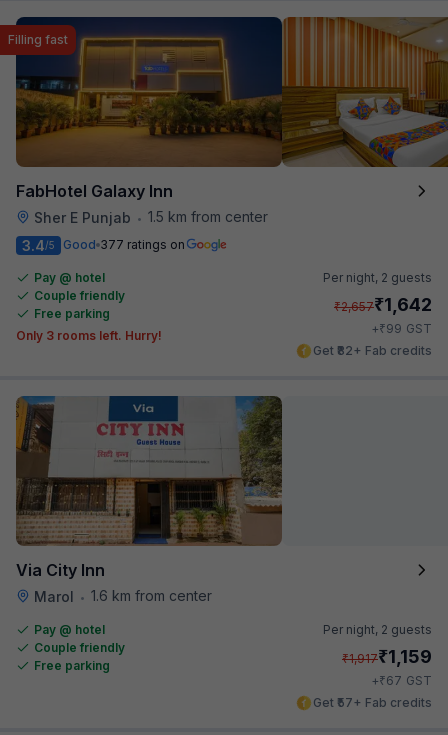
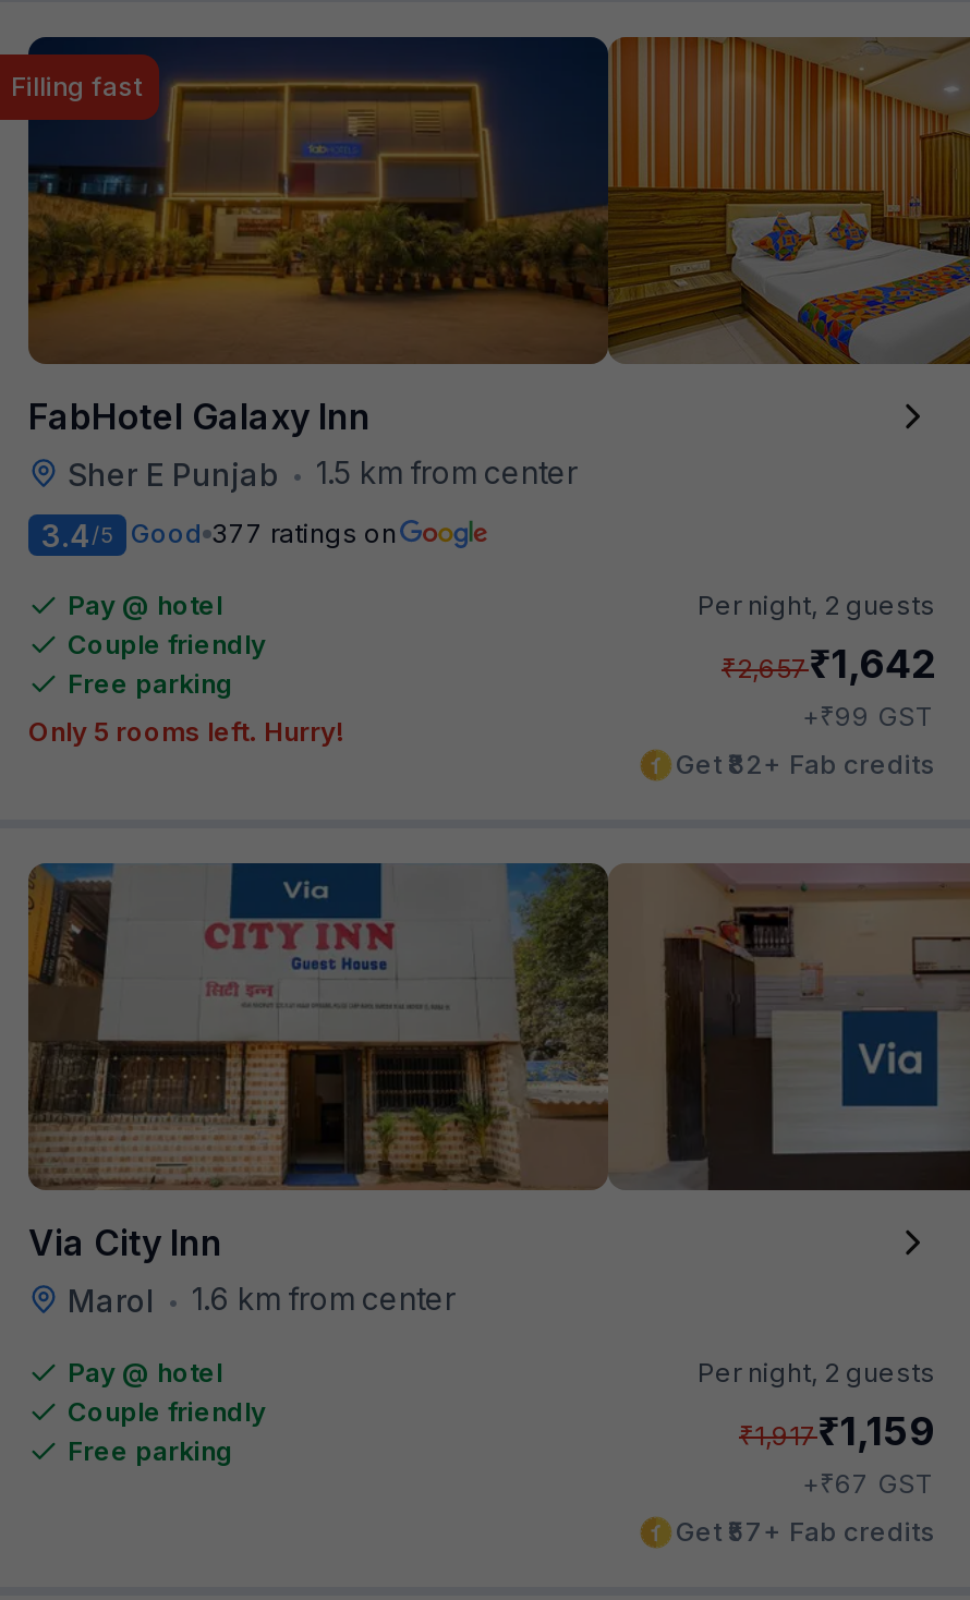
- Only 3 rooms left. Hurry!
+ Only 5 rooms left. Hurry!

+ [image]
